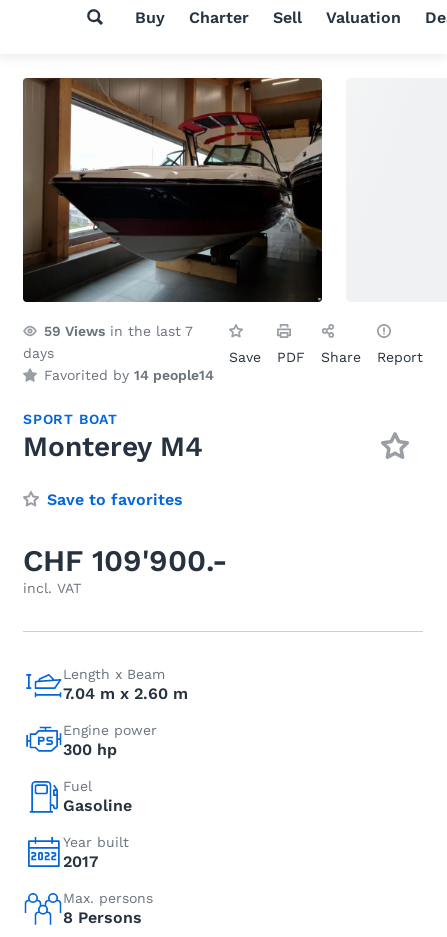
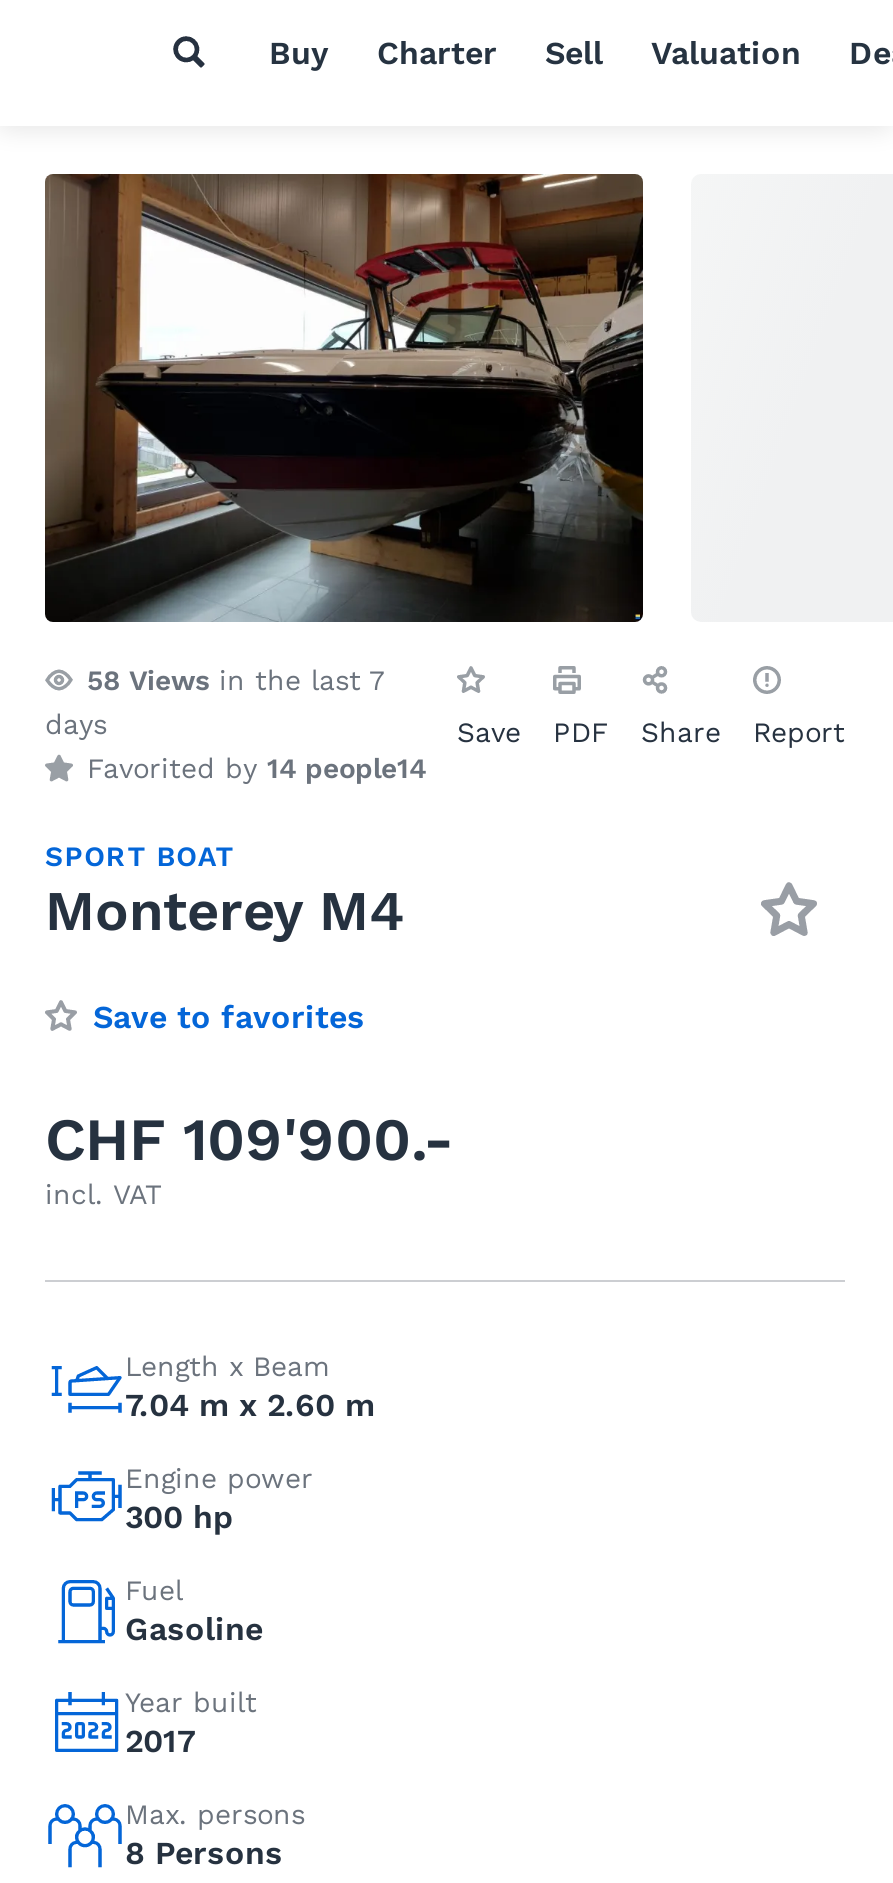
- 59 Views in the last 7
+ 58 Views in the last 7
